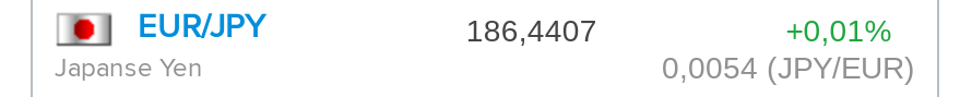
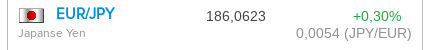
- 186,4407
+ 186,0623

- +0,01%
+ +0,30%
